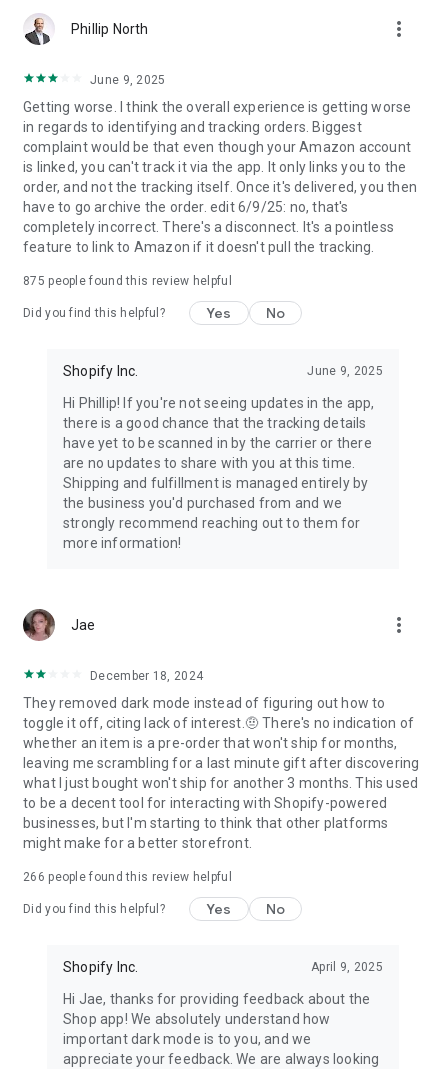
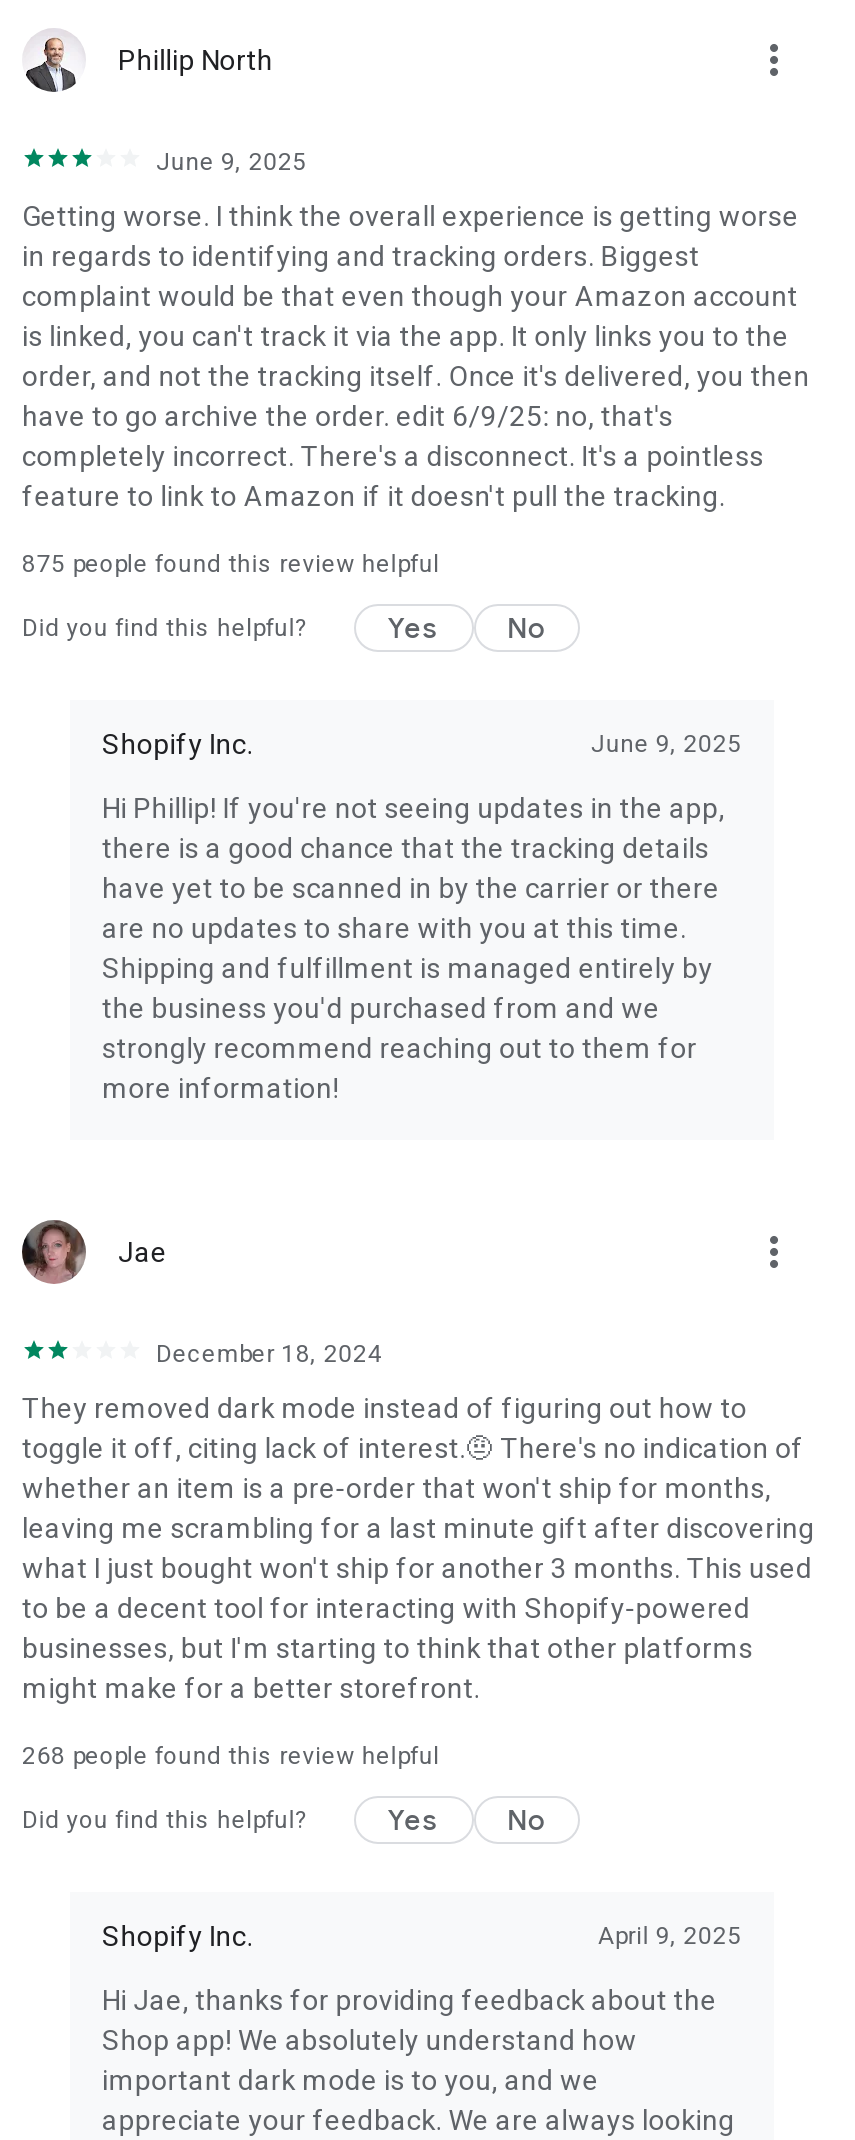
- 266 people found this review helpful
+ 268 people found this review helpful
